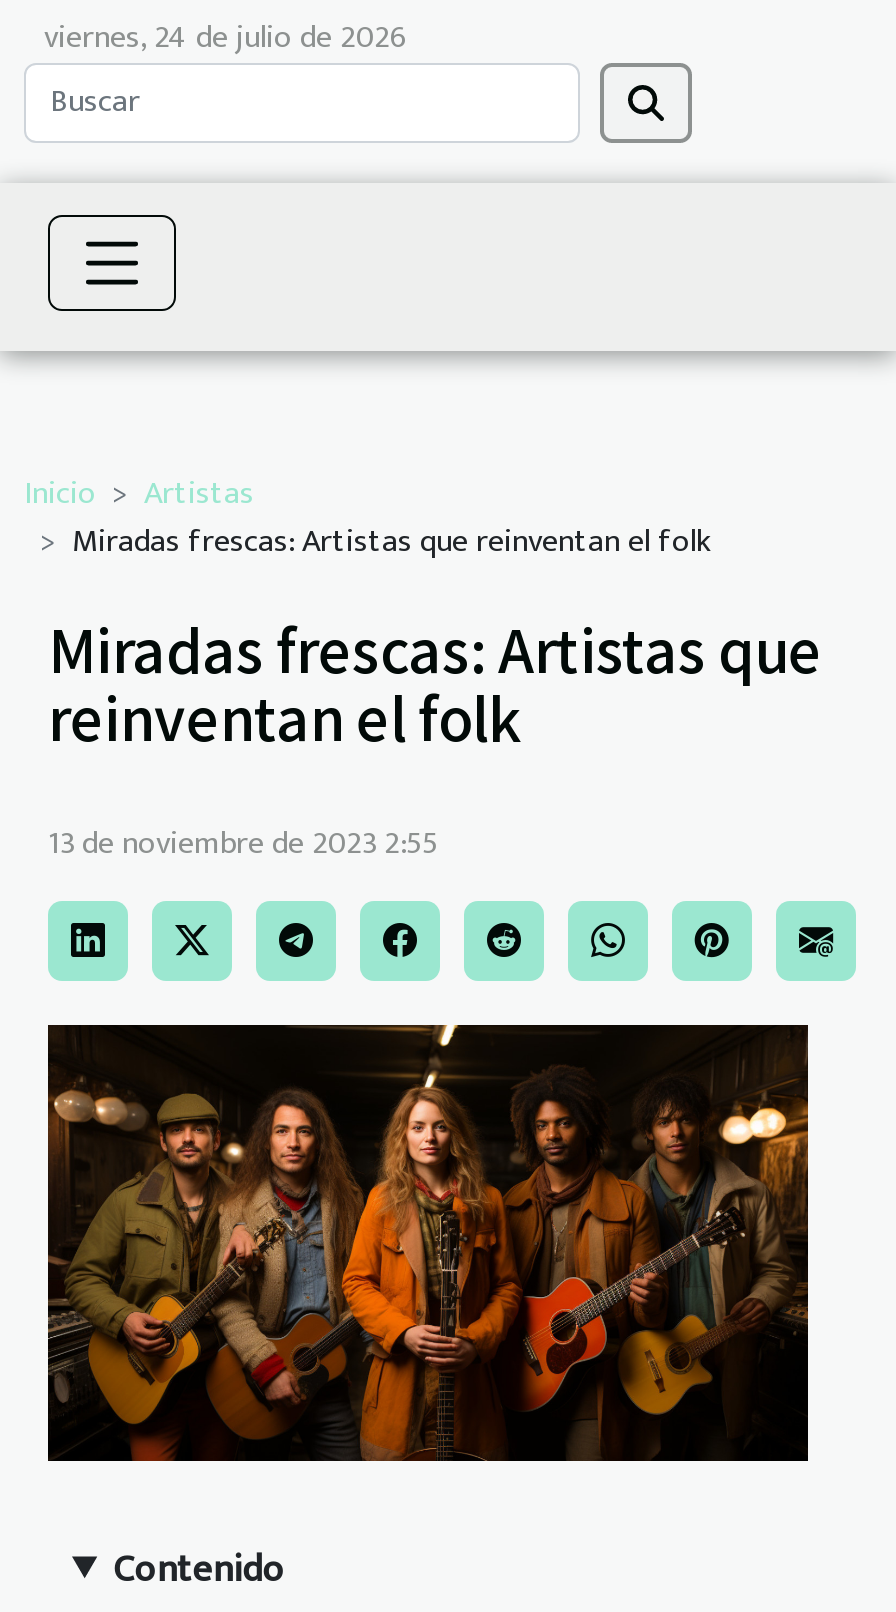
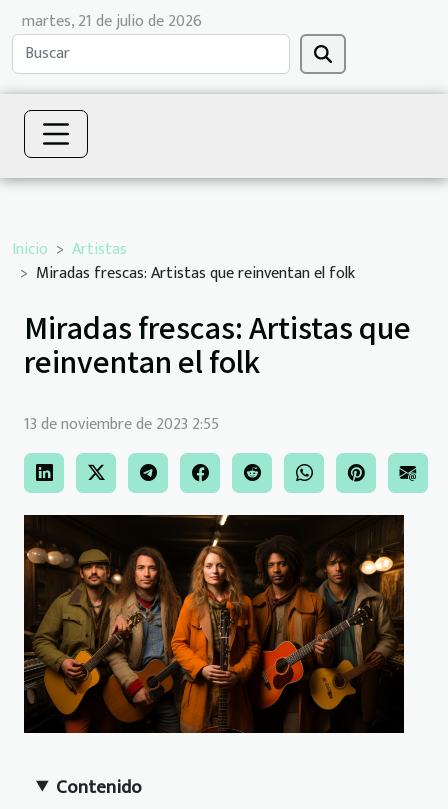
- viernes, 24 de julio de 2026
+ martes, 21 de julio de 2026
